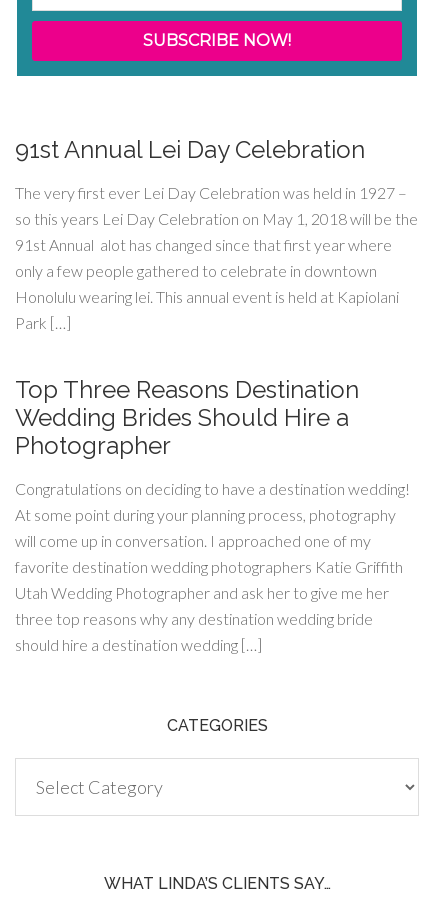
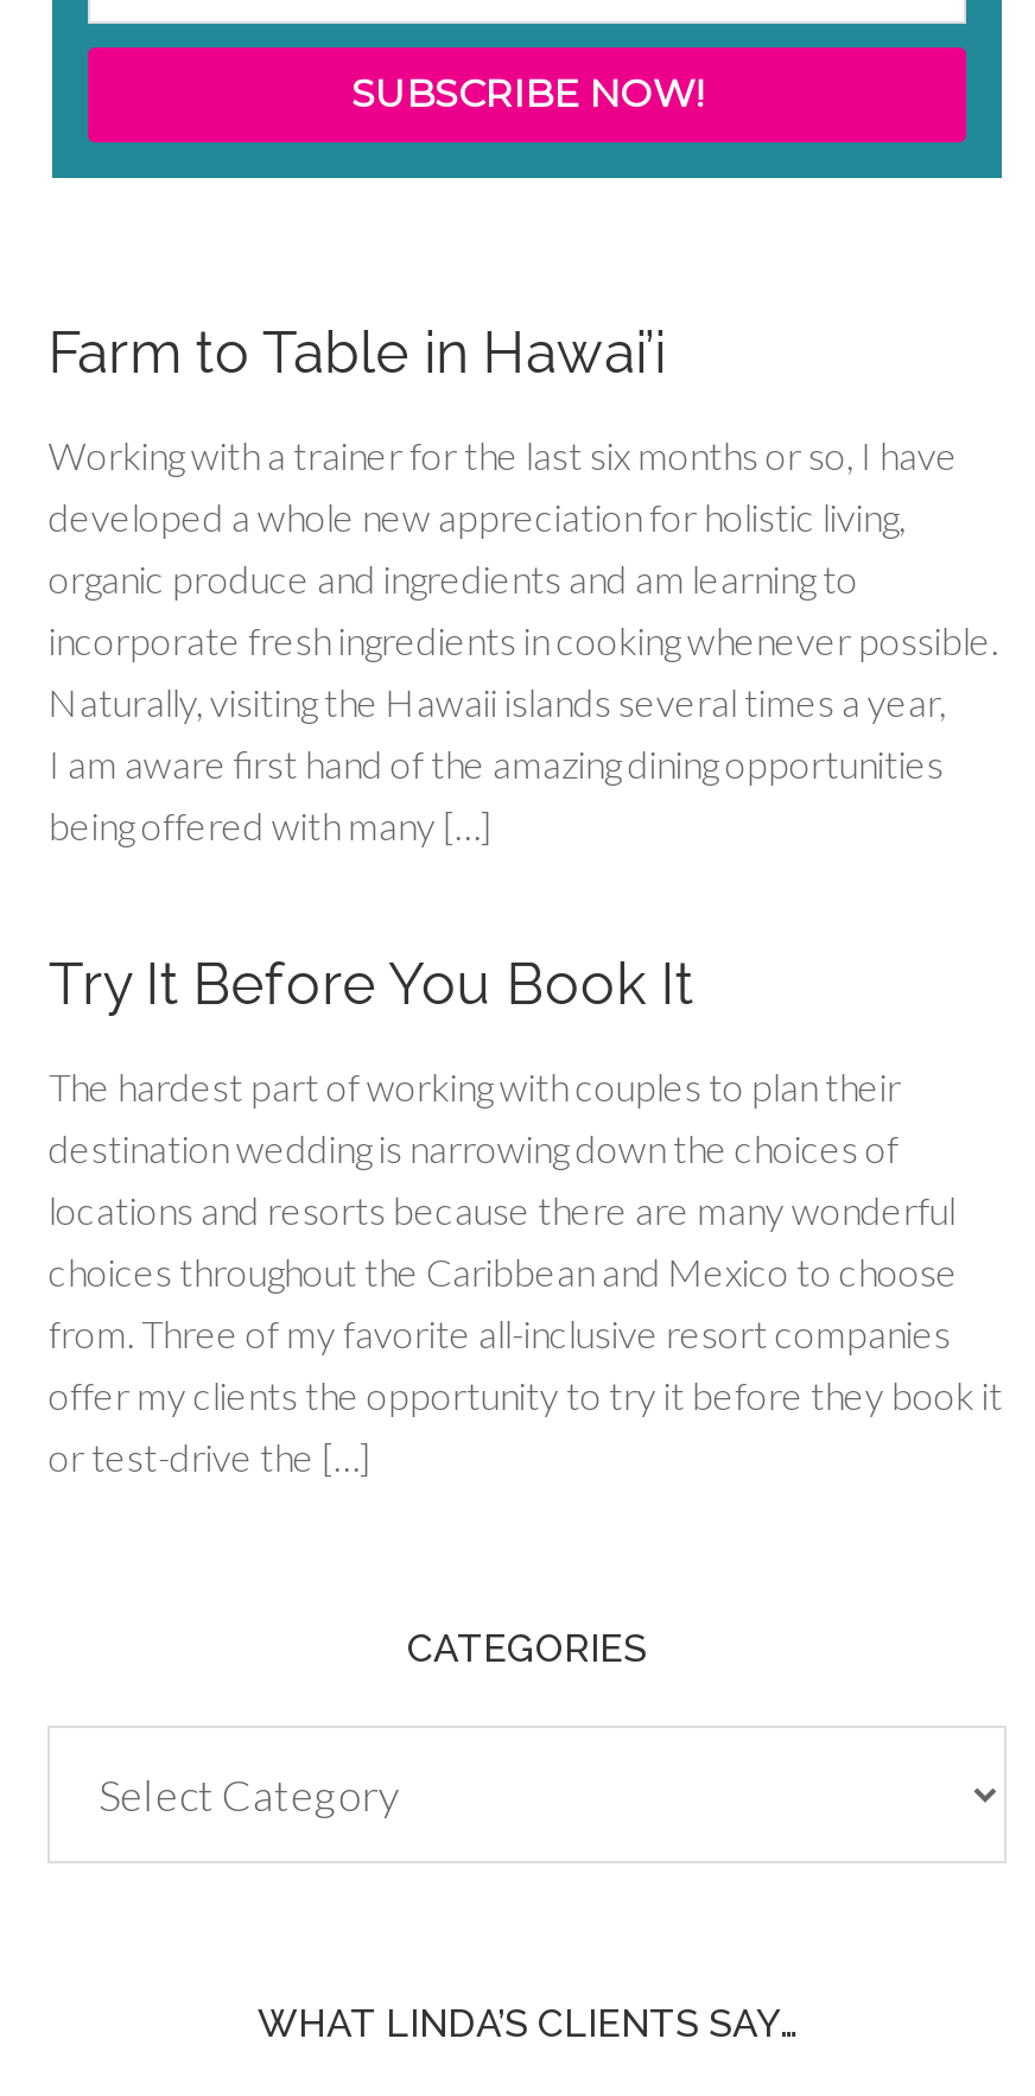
- 91st Annual Lei Day Celebration
+ Farm to Table in Hawai’i

- The very first ever Lei Day Celebration was held in 1927 –
- so this years Lei Day Celebration on May 1, 2018 will be the
- 91st Annual alot has changed since that first year where
- only a few people gathered to celebrate in downtown
- Honolulu wearing lei. This annual event is held at Kapiolani
- Park […]
+ Working with a trainer for the last six months or so, I have
+ developed a whole new appreciation for holistic living,
+ organic produce and ingredients and am learning to
+ incorporate fresh ingredients in cooking whenever possible.
+ Naturally, visiting the Hawaii islands several times a year,
+ I am aware first hand of the amazing dining opportunities
+ being offered with many […]

- Top Three Reasons Destination
- Wedding Brides Should Hire a
- Photographer
+ Try It Before You Book It

- Congratulations on deciding to have a destination wedding!
- At some point during your planning process, photography
- will come up in conversation. I approached one of my
- favorite destination wedding photographers Katie Griffith
- Utah Wedding Photographer and ask her to give me her
- three top reasons why any destination wedding bride
- should hire a destination wedding […]
+ The hardest part of working with couples to plan their
+ destination wedding is narrowing down the choices of
+ locations and resorts because there are many wonderful
+ choices throughout the Caribbean and Mexico to choose
+ from. Three of my favorite all-inclusive resort companies
+ offer my clients the opportunity to try it before they book it
+ or test-drive the […]
